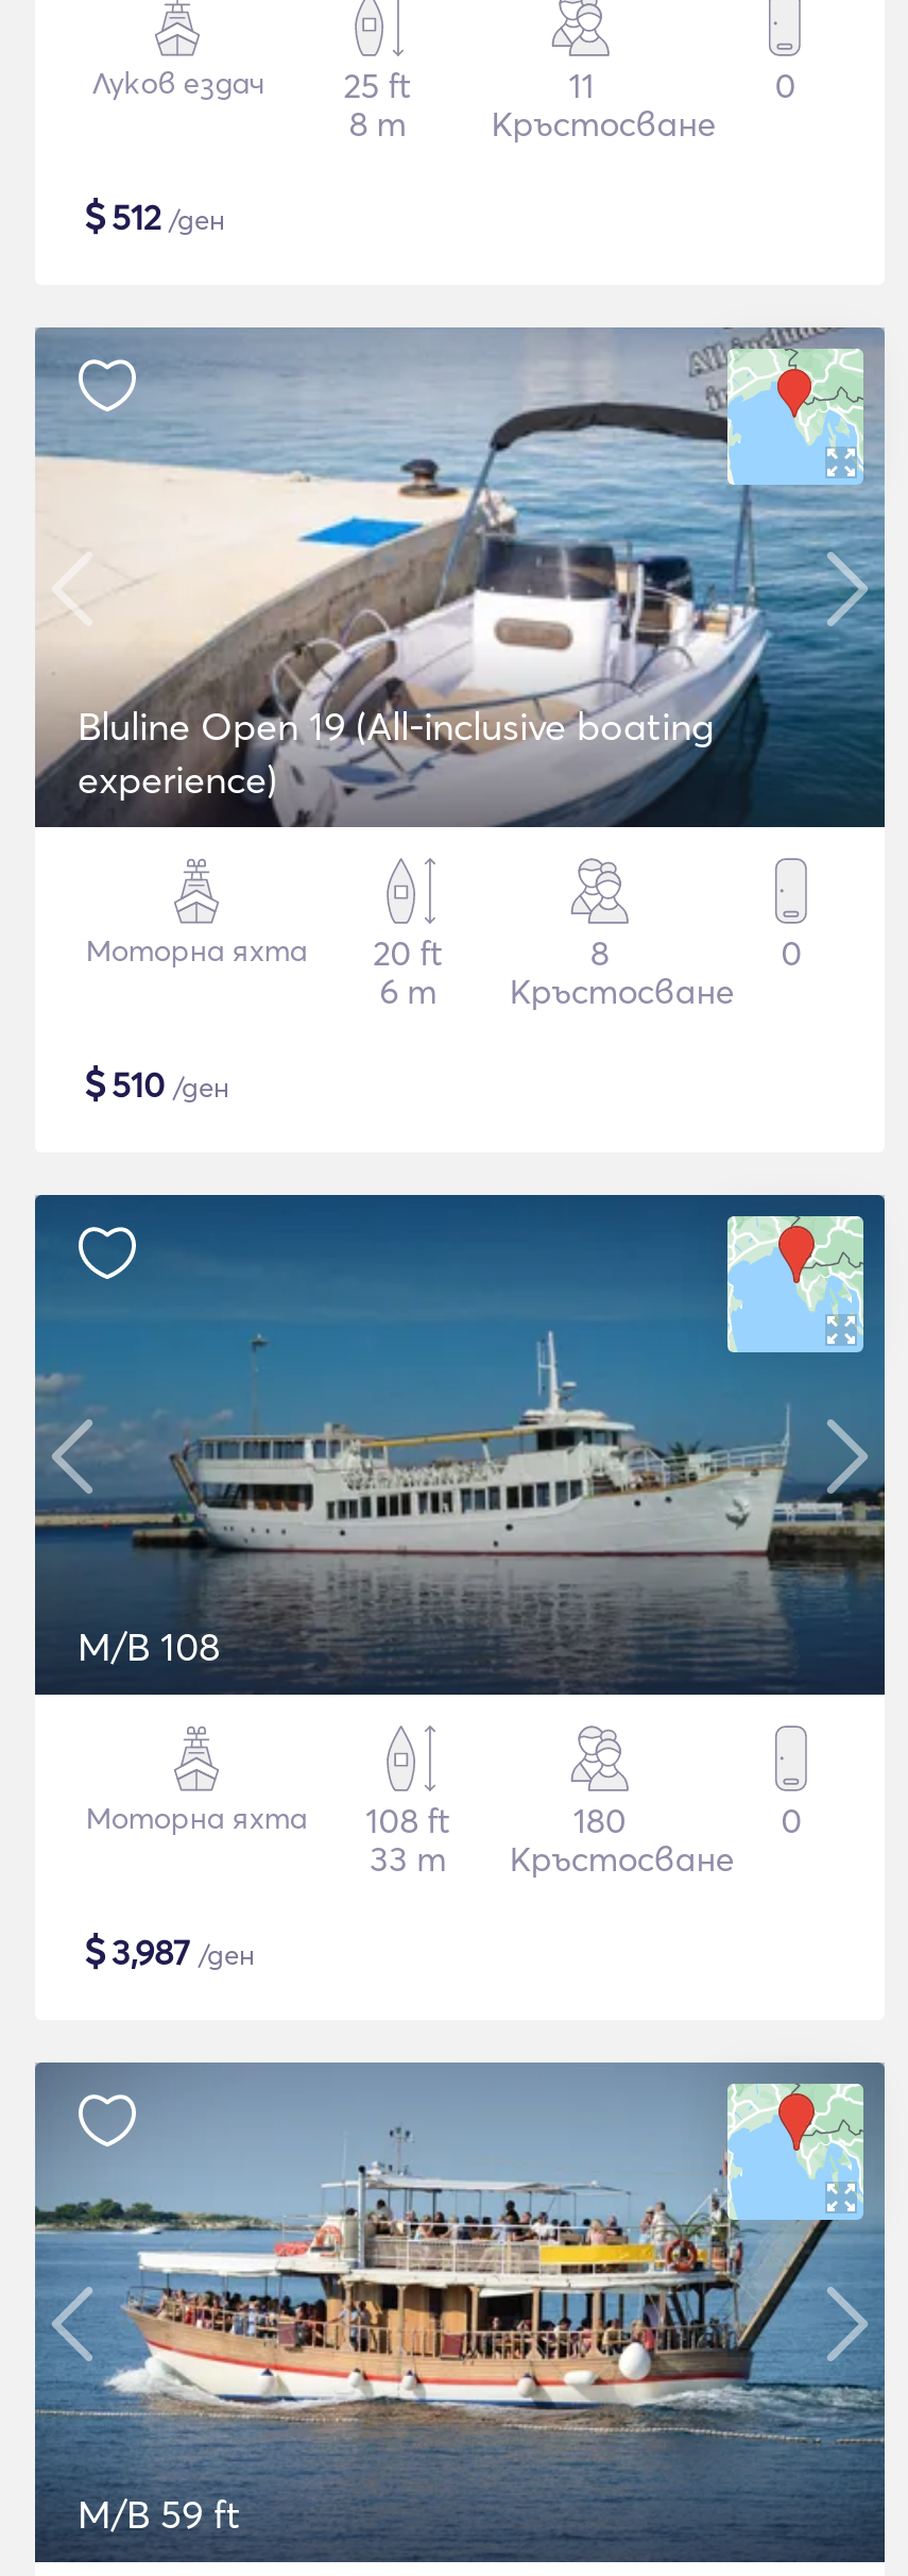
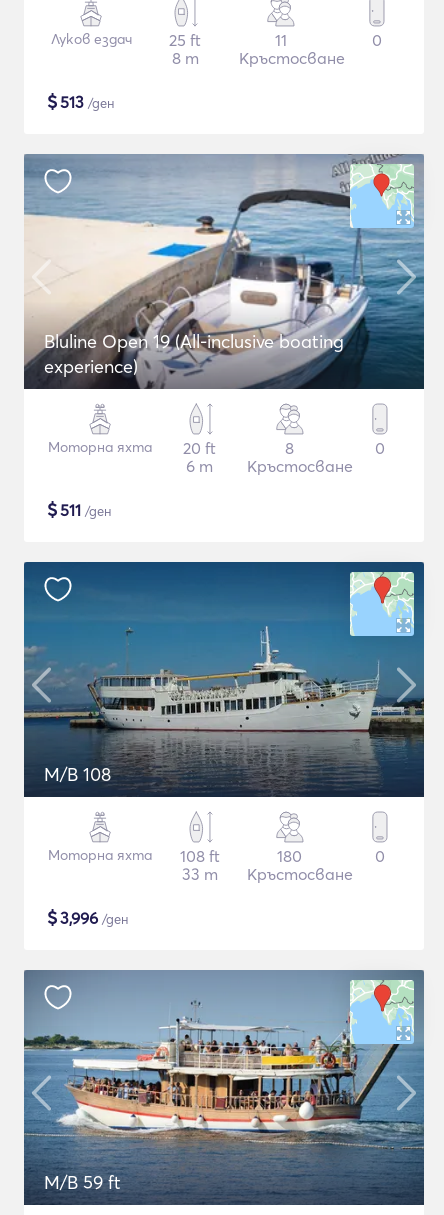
- $512 /ден
+ $513 /ден

- $510 /ден
+ $511 /ден

- $3,987 /ден
+ $3,996 /ден
